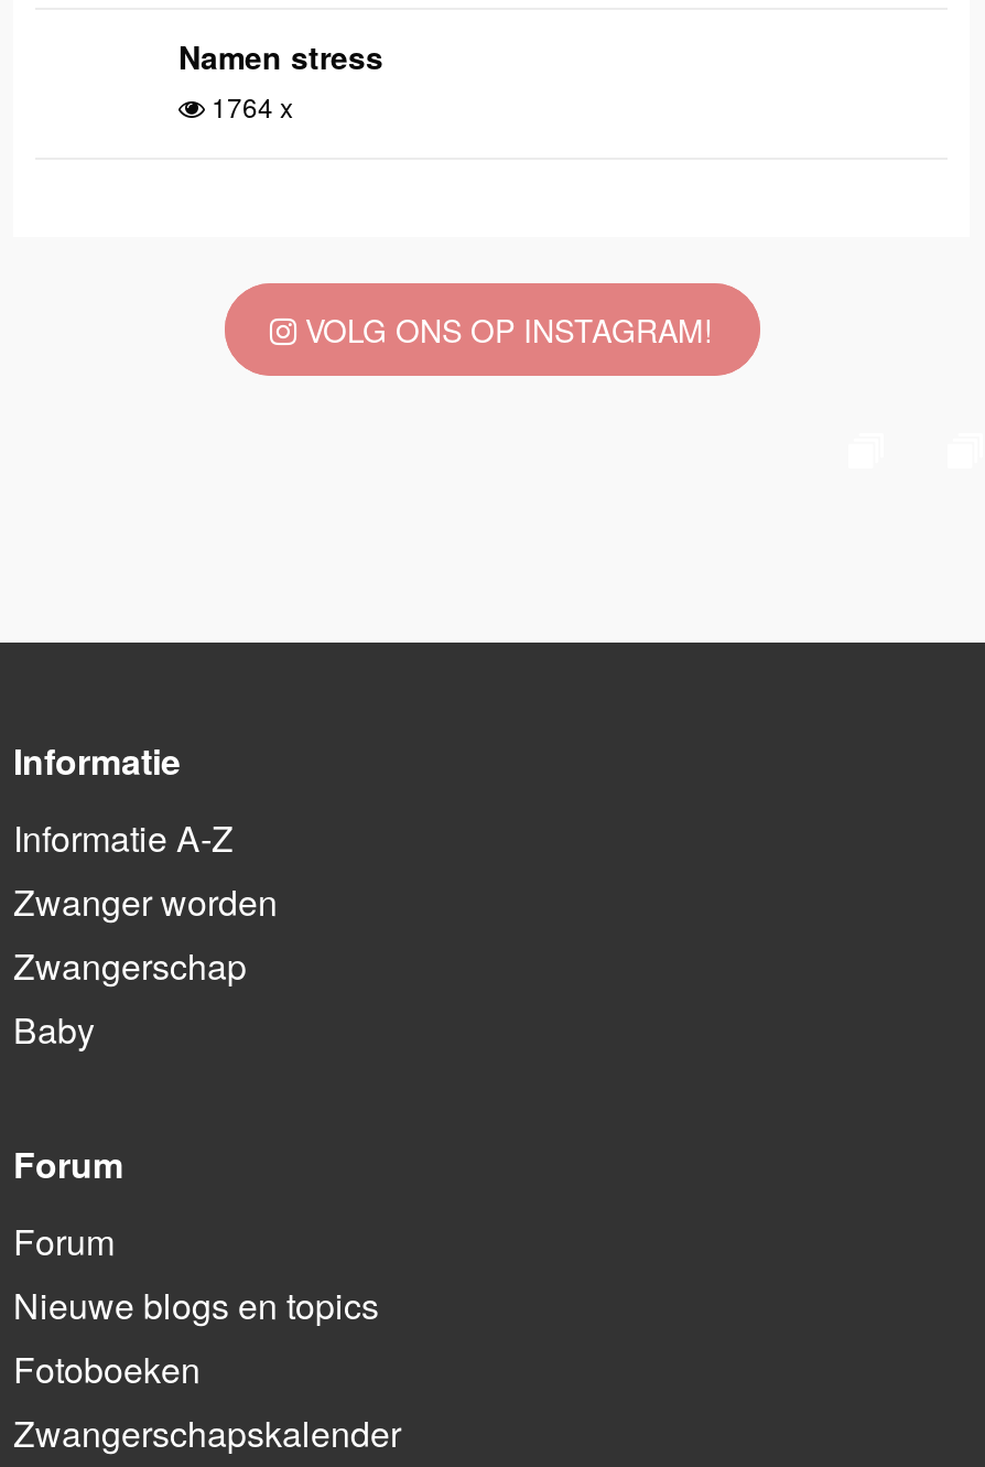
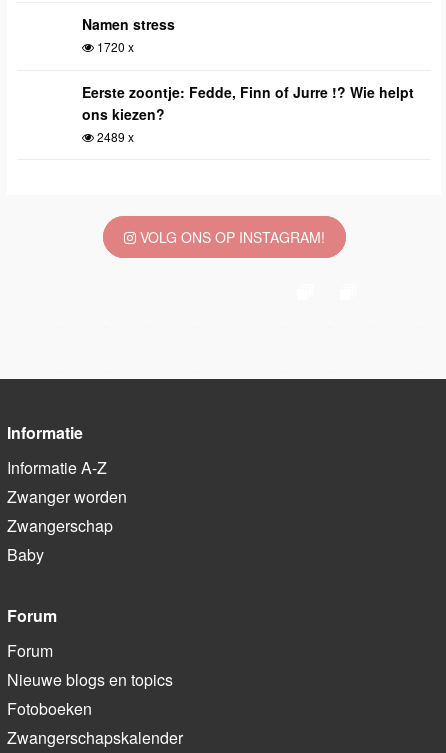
- 1764 x
+ 1720 x
+ Eerste zoontje: Fedde, Finn of Jurre !? Wie helpt
+ ons kiezen?
+ 2489 x
